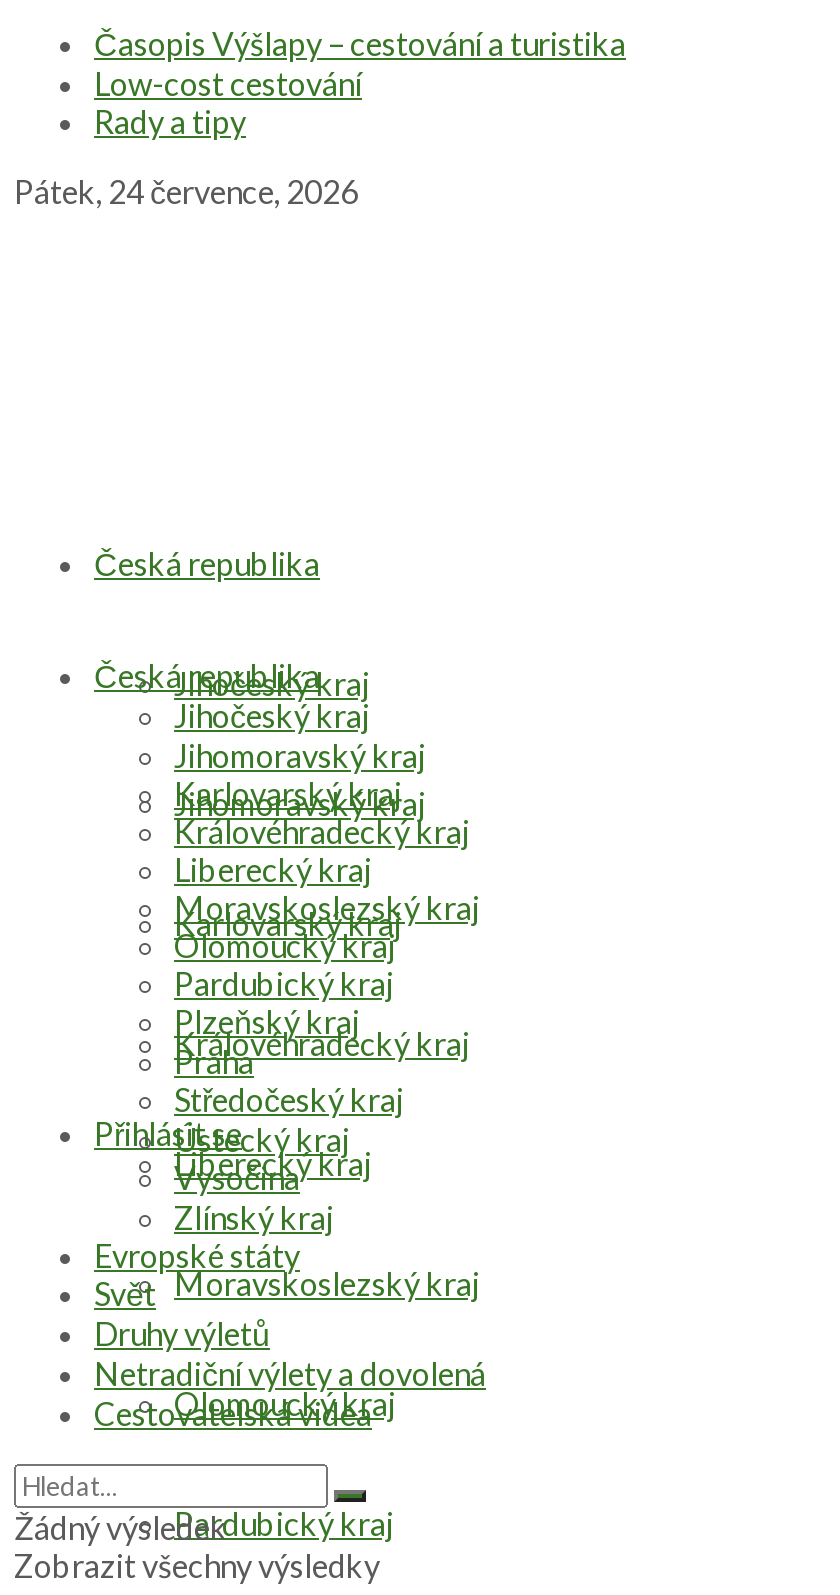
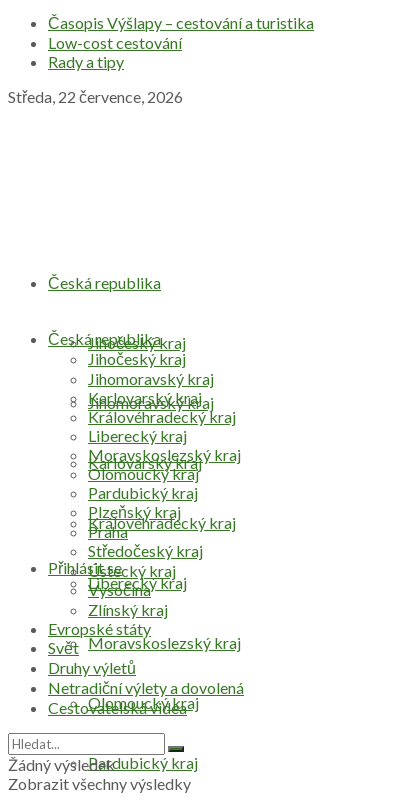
- Pátek, 24 července, 2026
+ Středa, 22 července, 2026
